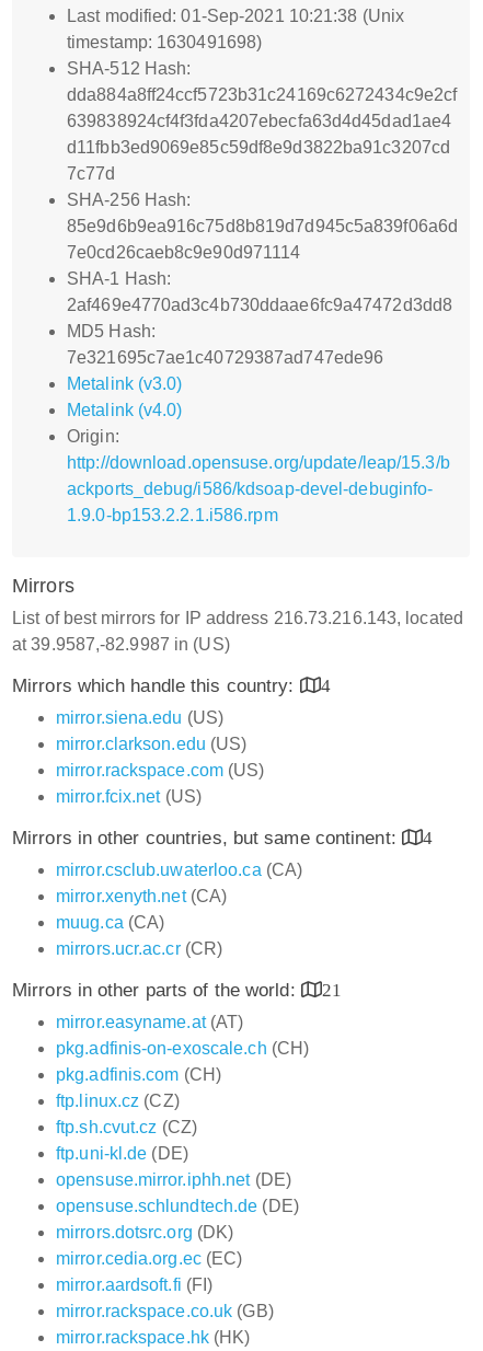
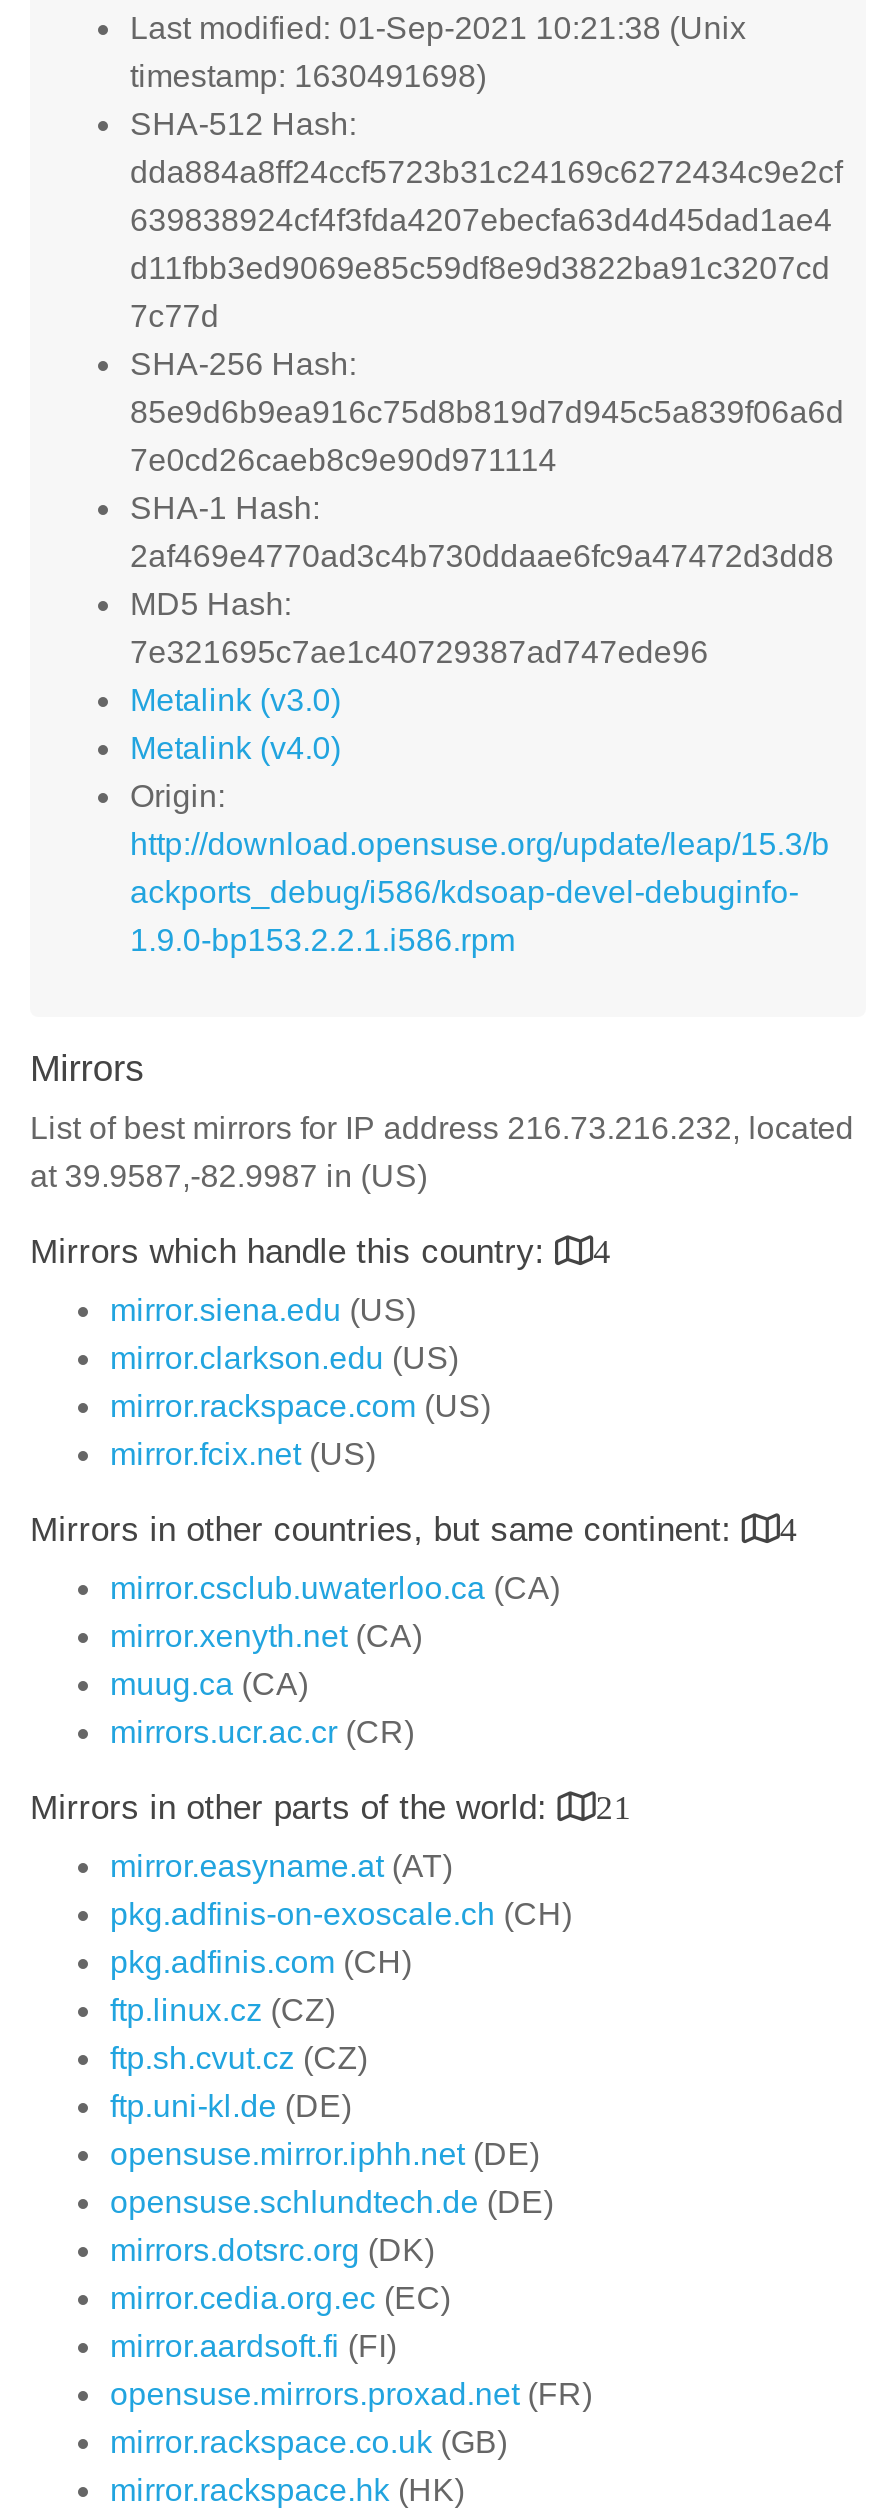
- List of best mirrors for IP address 216.73.216.143, located
+ List of best mirrors for IP address 216.73.216.232, located

+ opensuse.mirrors.proxad.net (FR)
